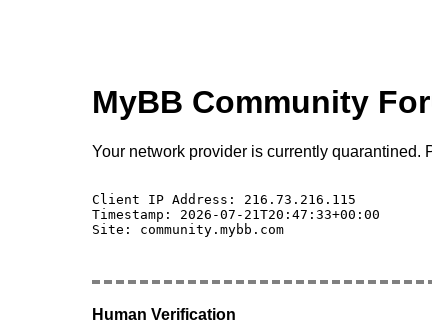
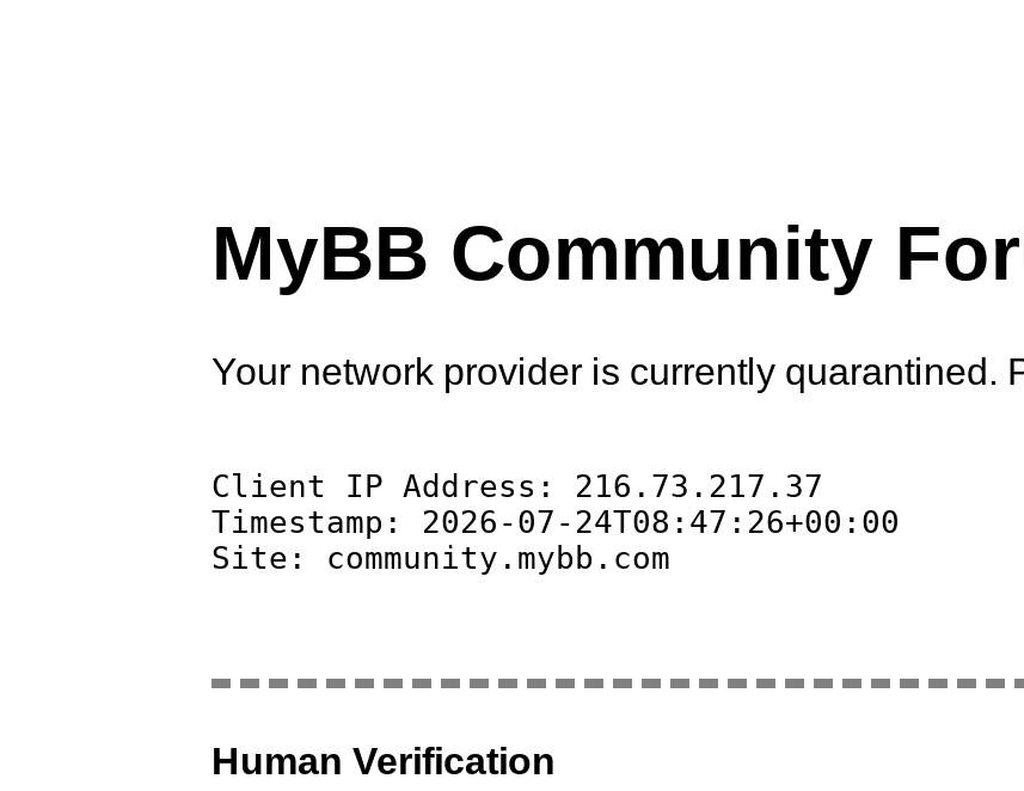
- Client IP Address: 216.73.216.115
+ Client IP Address: 216.73.217.37

- Timestamp: 2026-07-21T20:47:33+00:00
+ Timestamp: 2026-07-24T08:47:26+00:00
